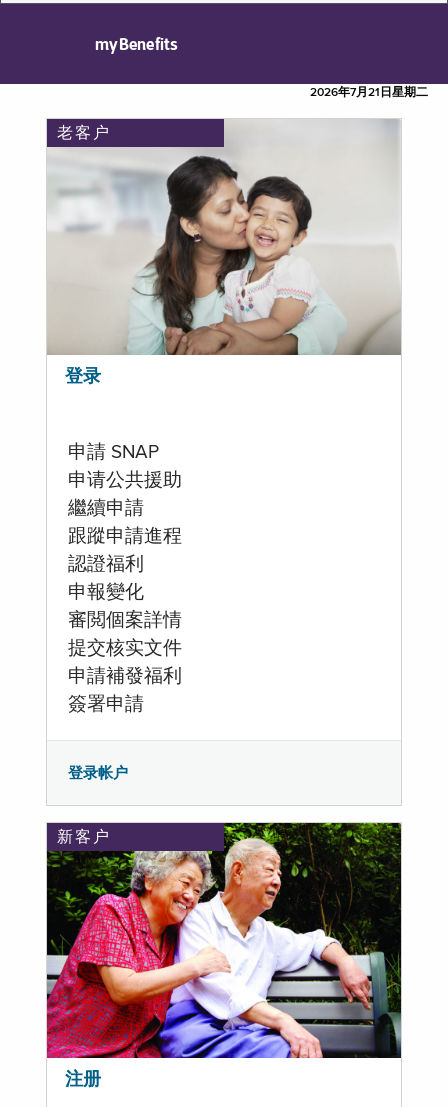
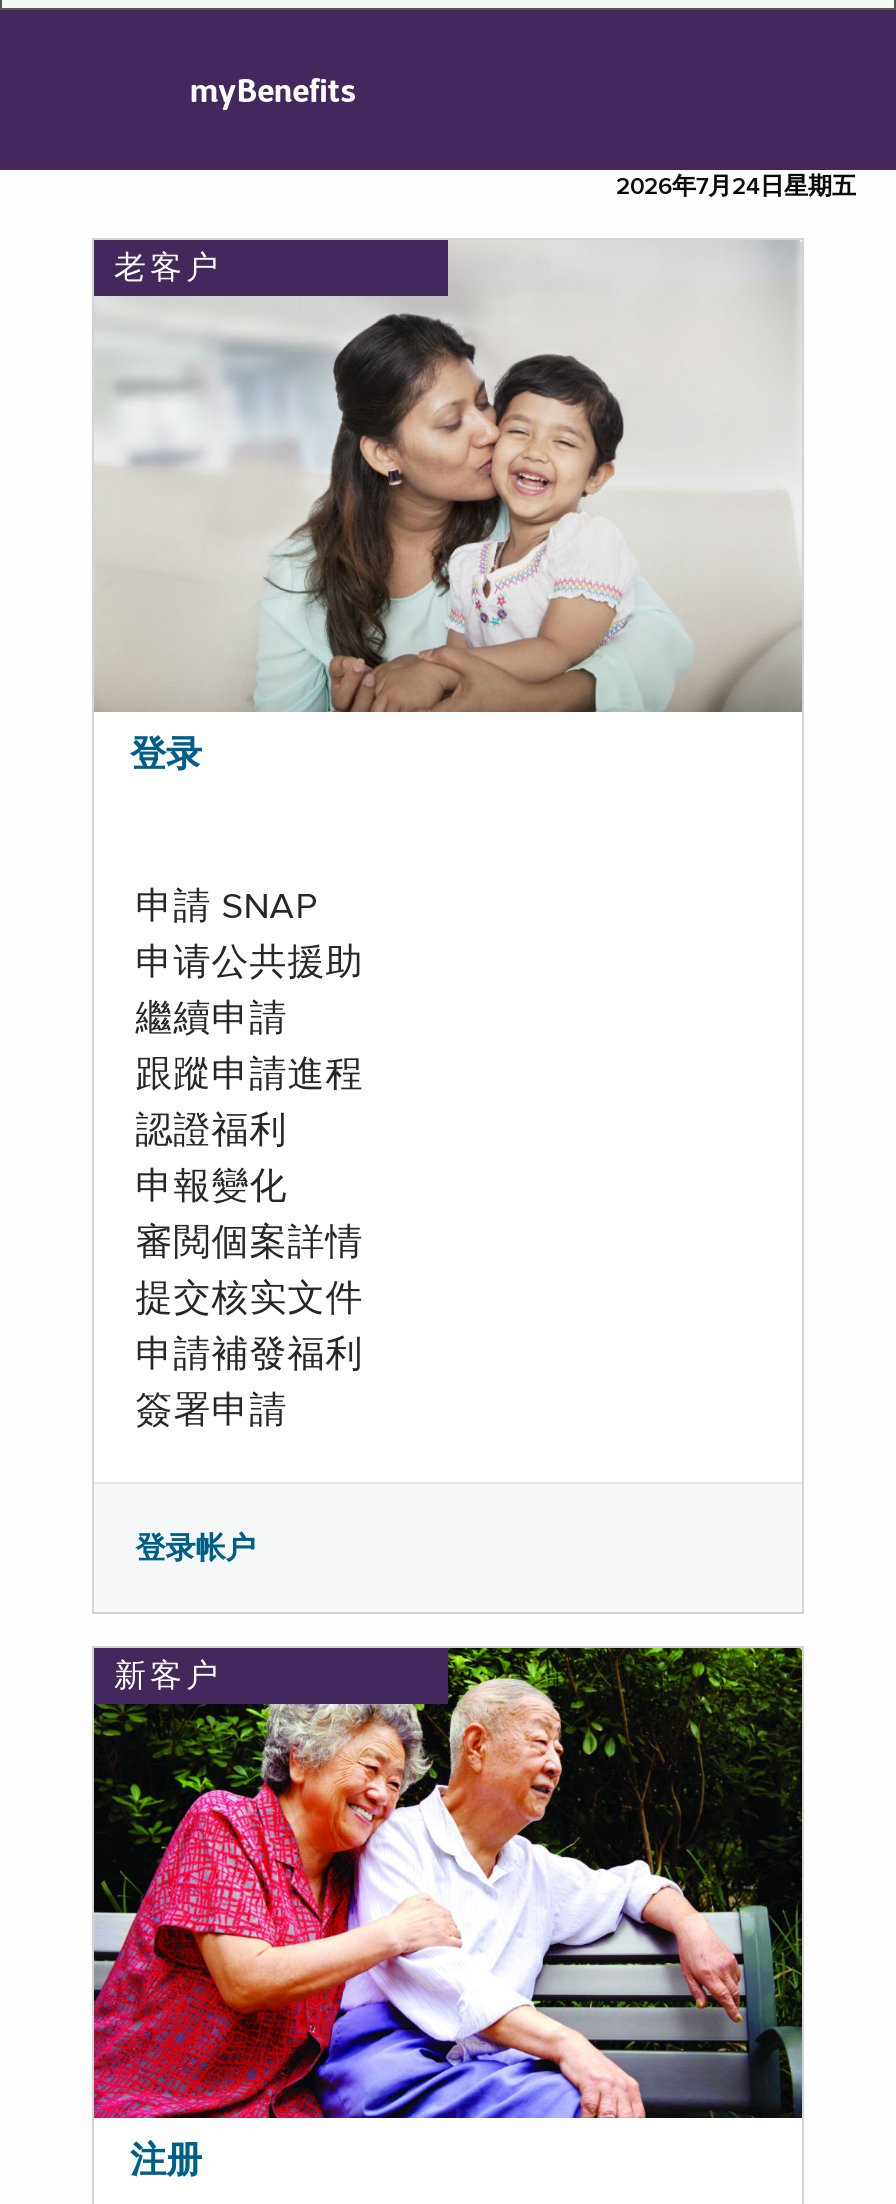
- 2026年7月21日星期二
+ 2026年7月24日星期五
